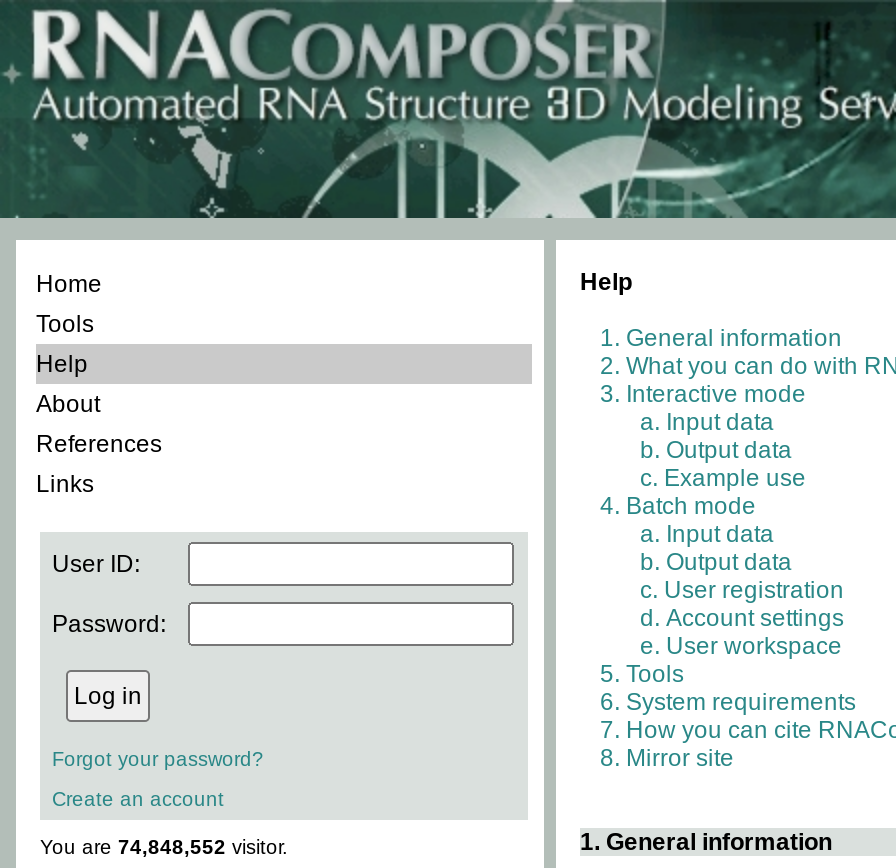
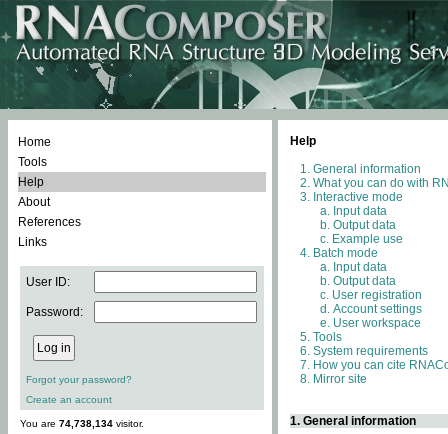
- You are 74,848,552 visitor.
+ You are 74,738,134 visitor.
